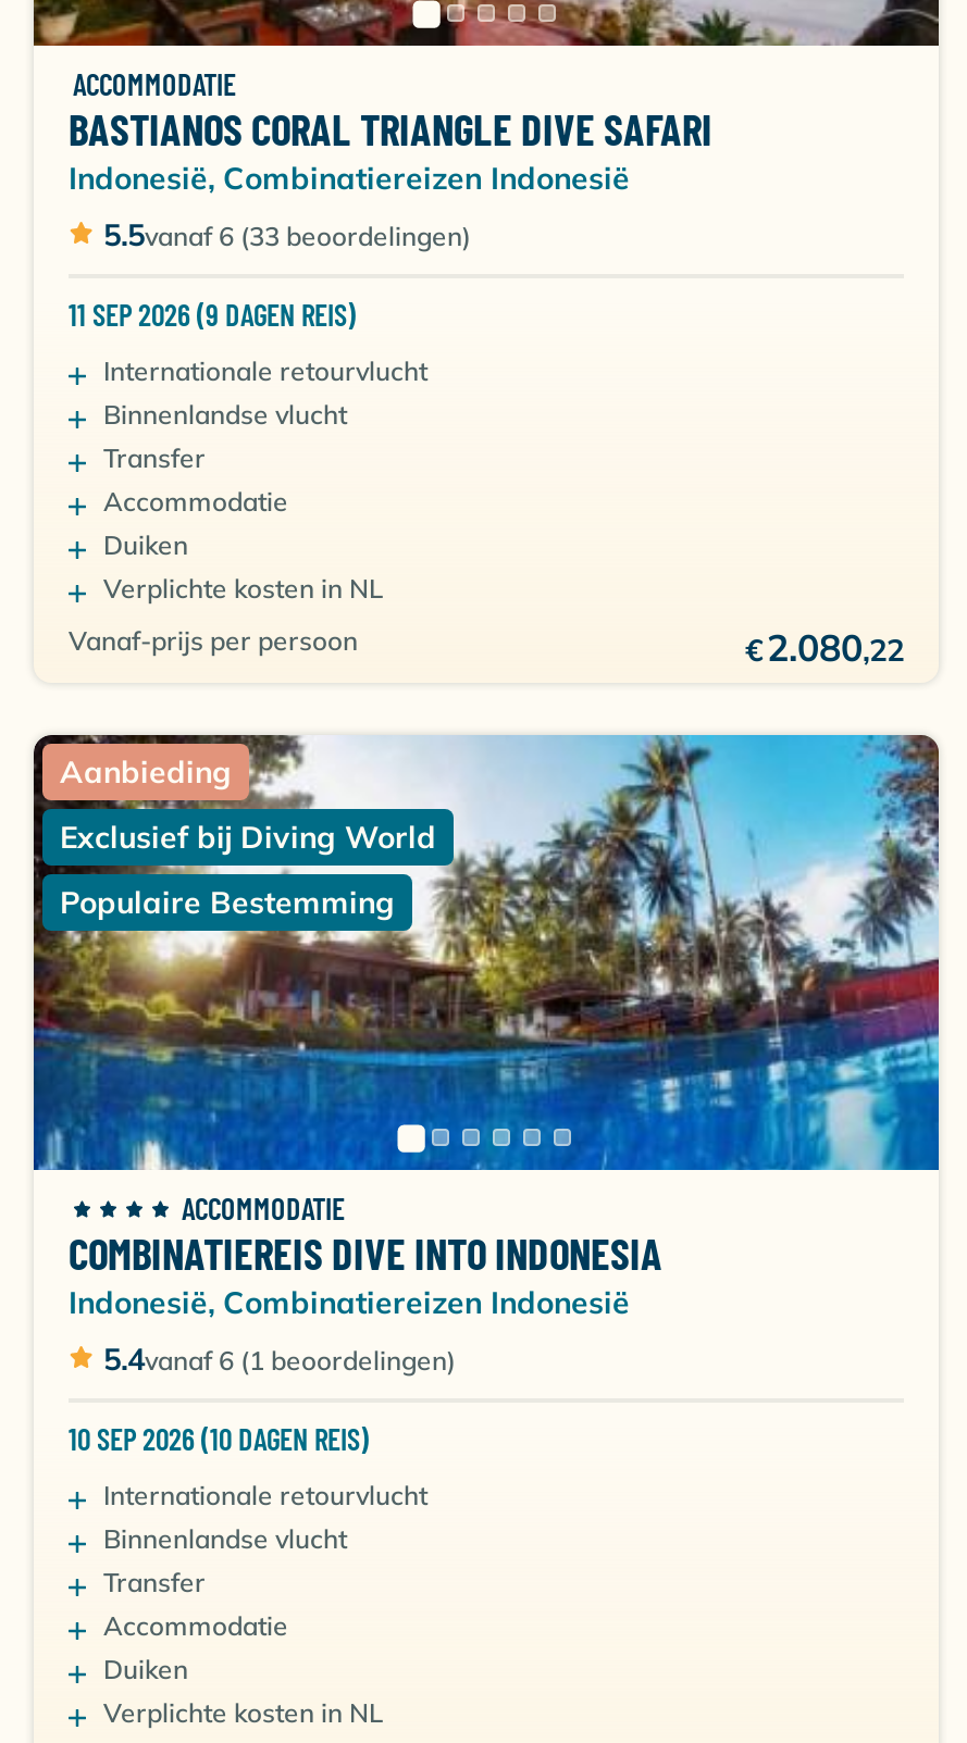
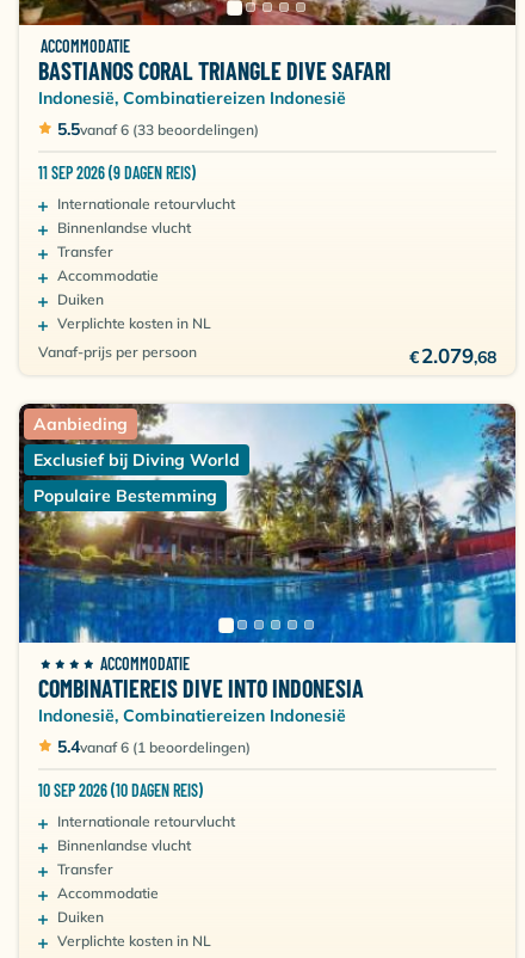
- € 2.080,22
+ € 2.079,68
